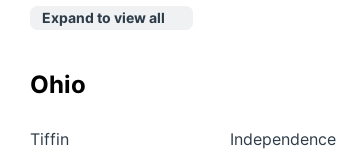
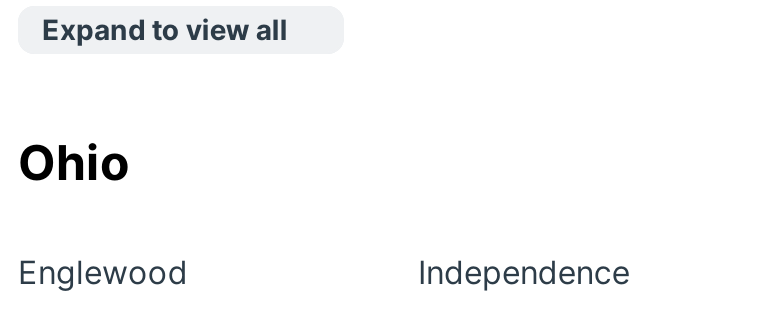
- Tiffin
+ Englewood
